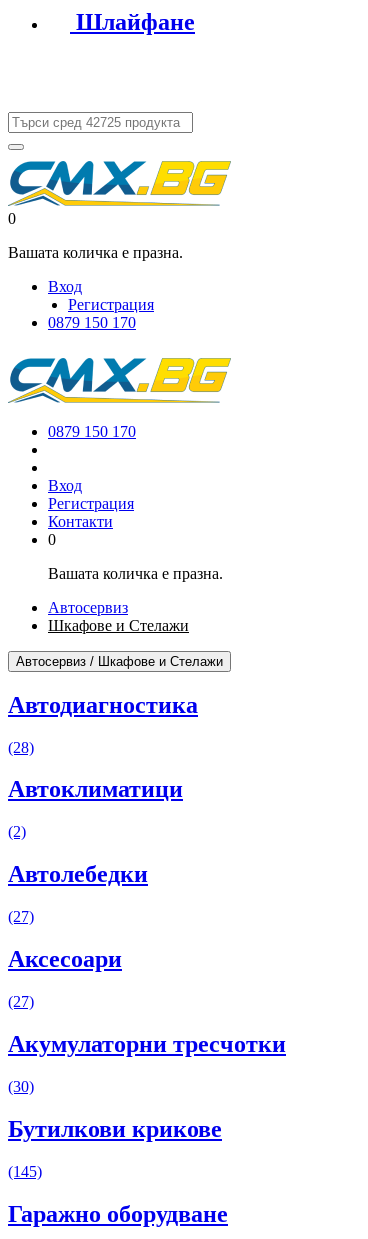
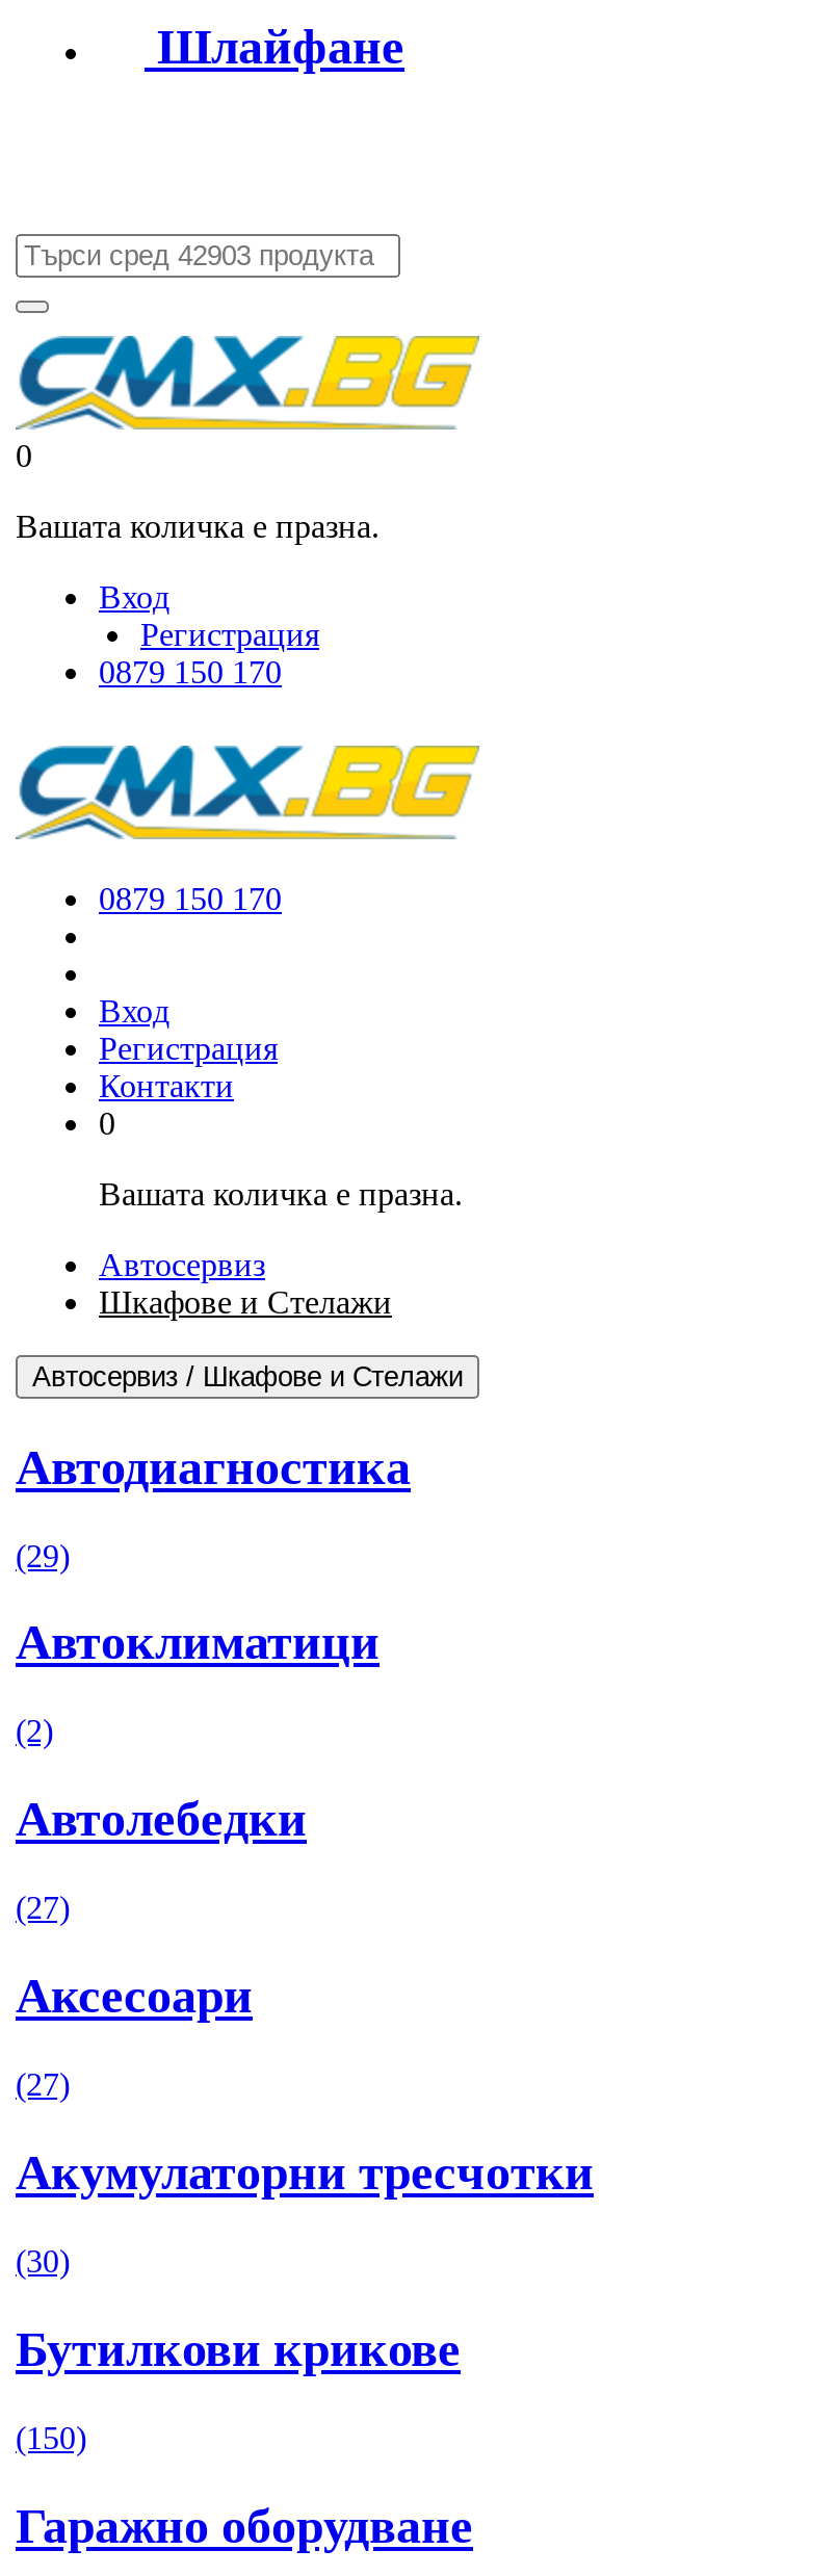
- (28)
+ (29)

- (145)
+ (150)
